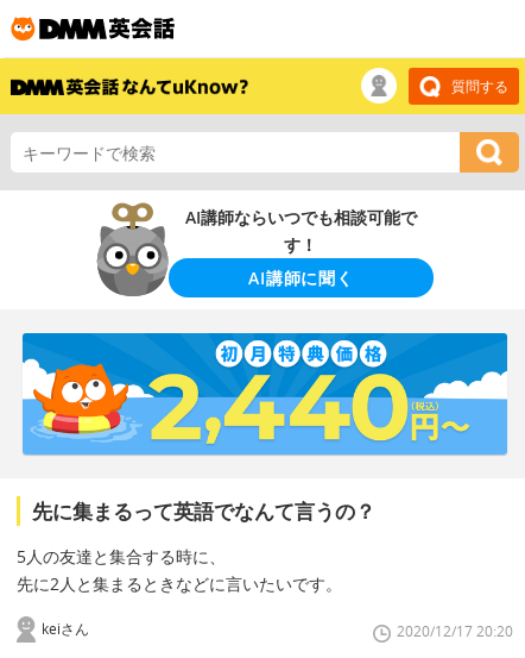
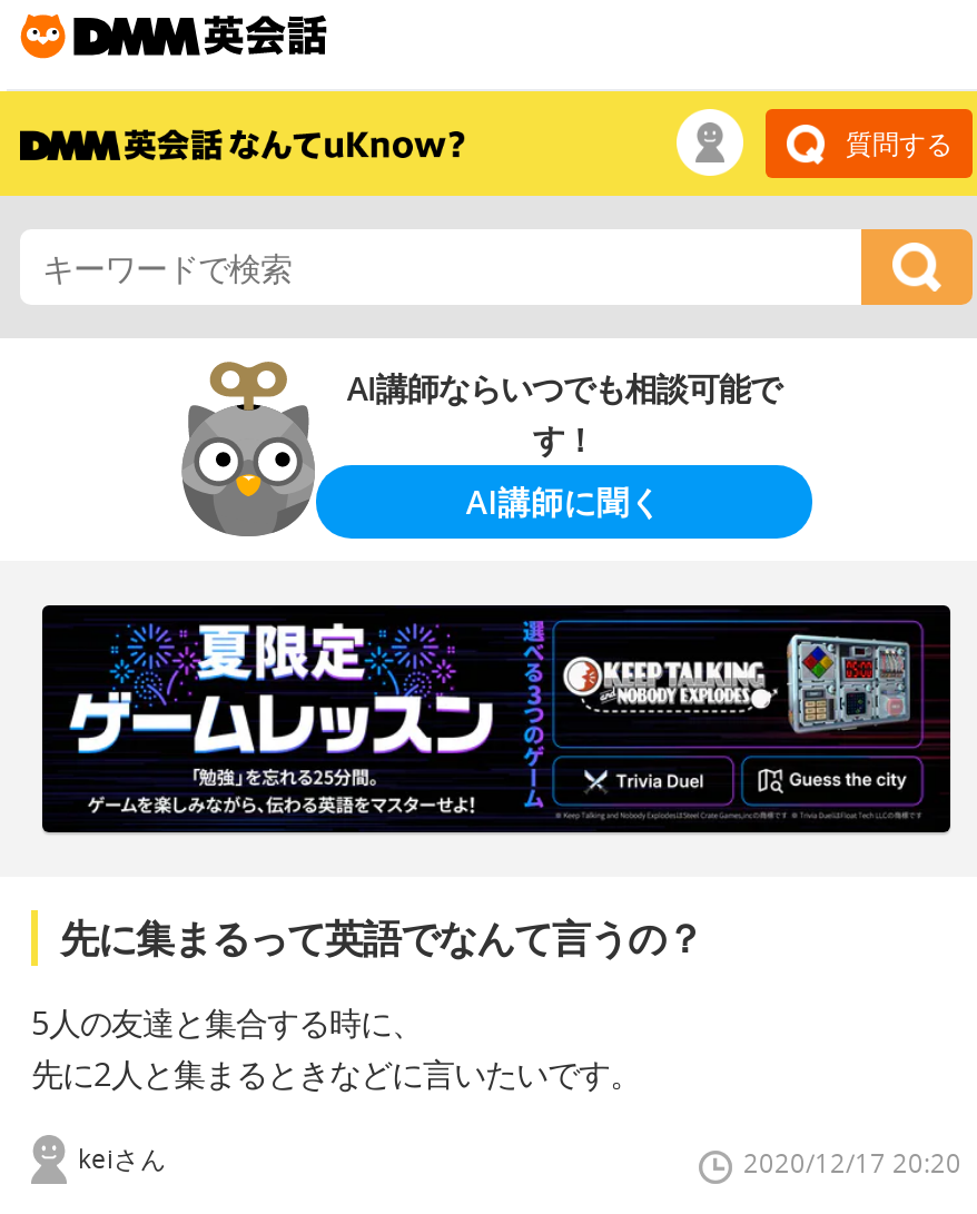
- [image]
+ [image]
